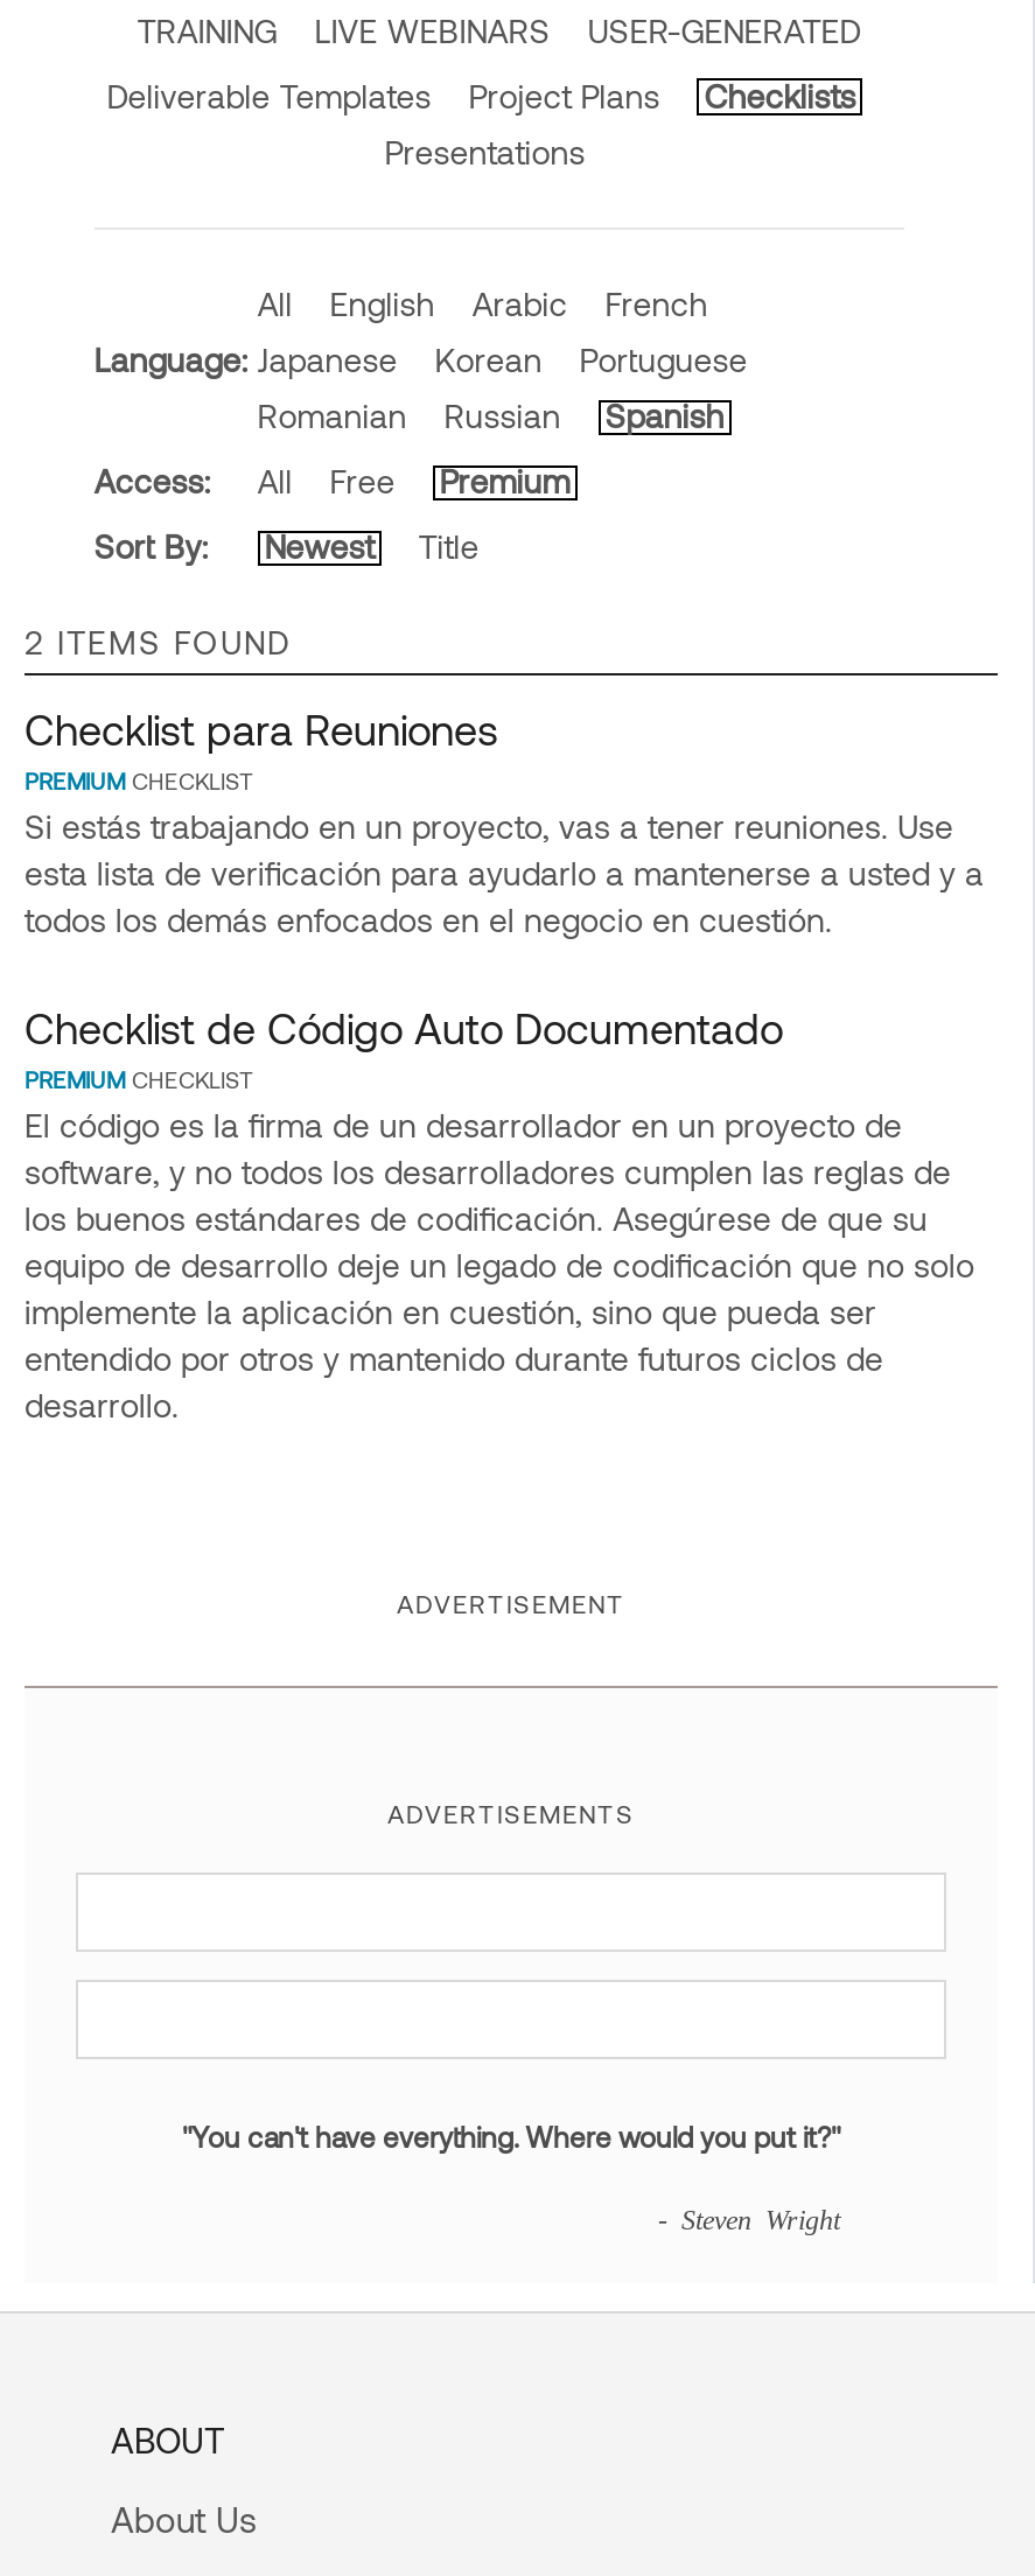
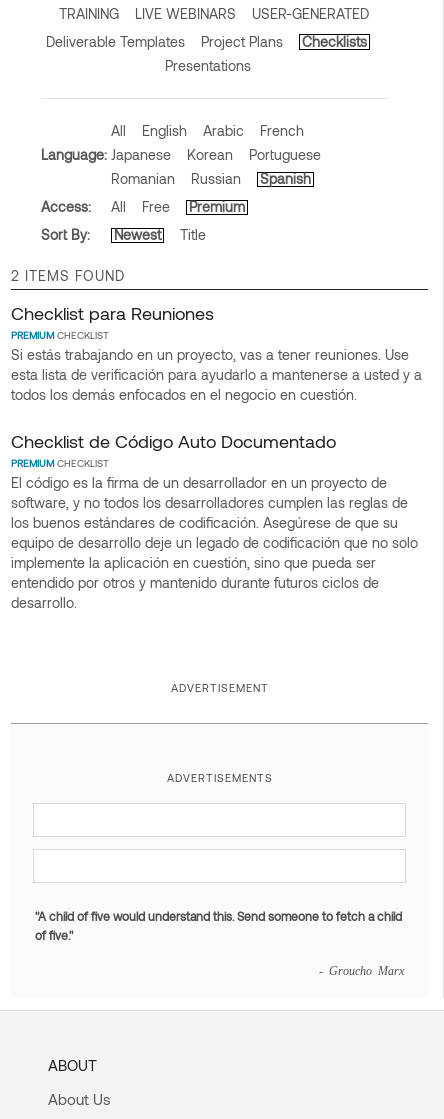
- "You can't have everything. Where would you put it?"
+ "A child of five would understand this. Send someone to fetch a child
+ of five."

- - Steven Wright
+ - Groucho Marx
